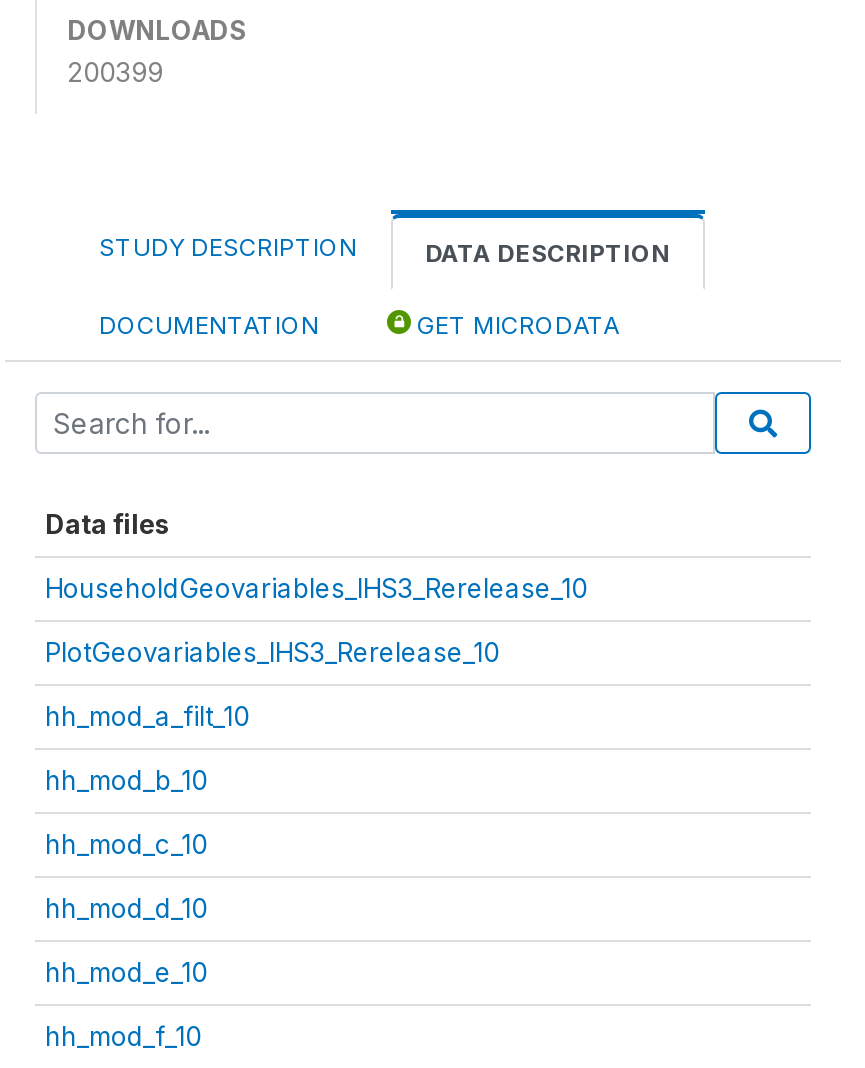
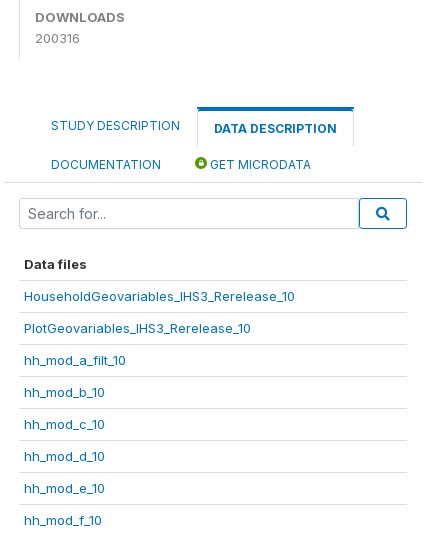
- 200399
+ 200316
